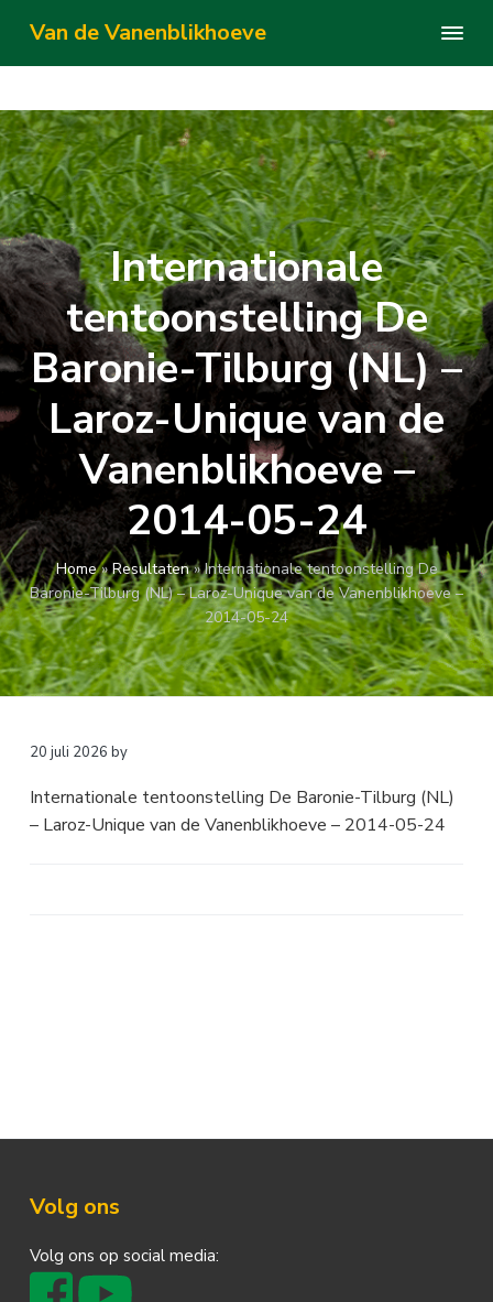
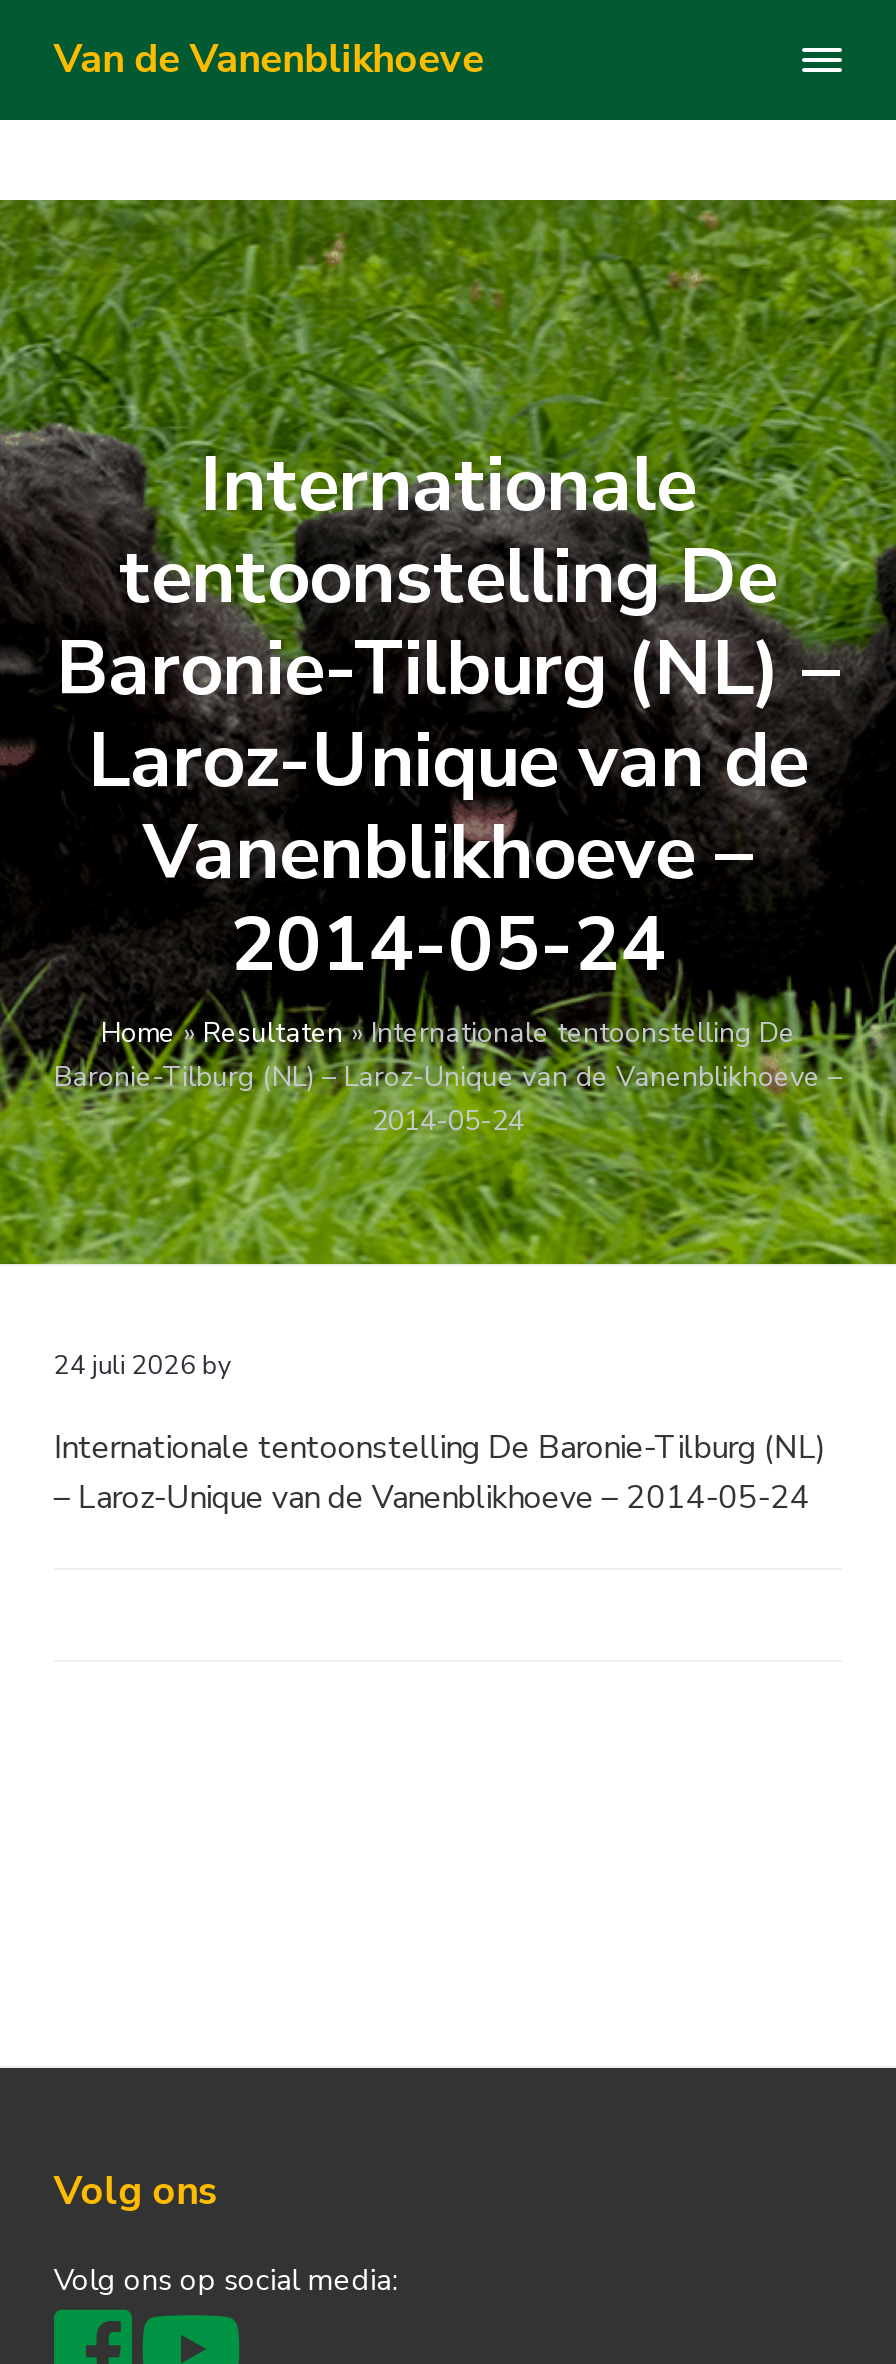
- 20 juli 2026 by
+ 24 juli 2026 by
